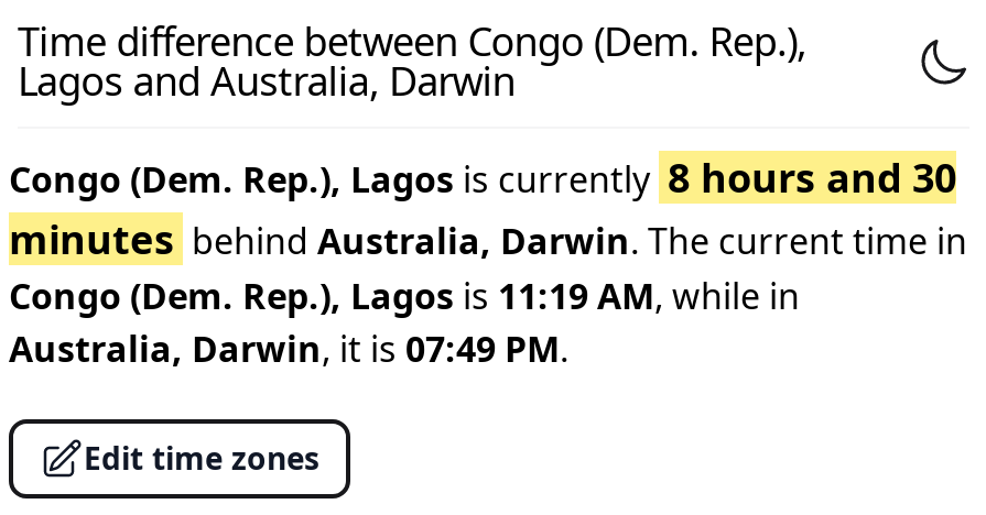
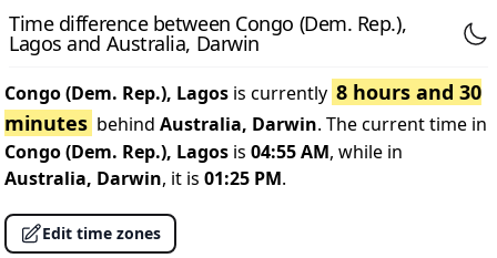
- Congo (Dem. Rep.), Lagos is 11:19 AM, while in
+ Congo (Dem. Rep.), Lagos is 04:55 AM, while in

- Australia, Darwin, it is 07:49 PM.
+ Australia, Darwin, it is 01:25 PM.
